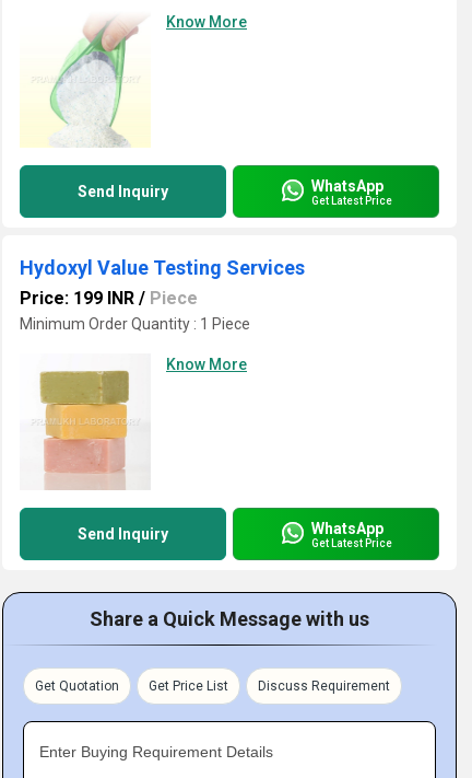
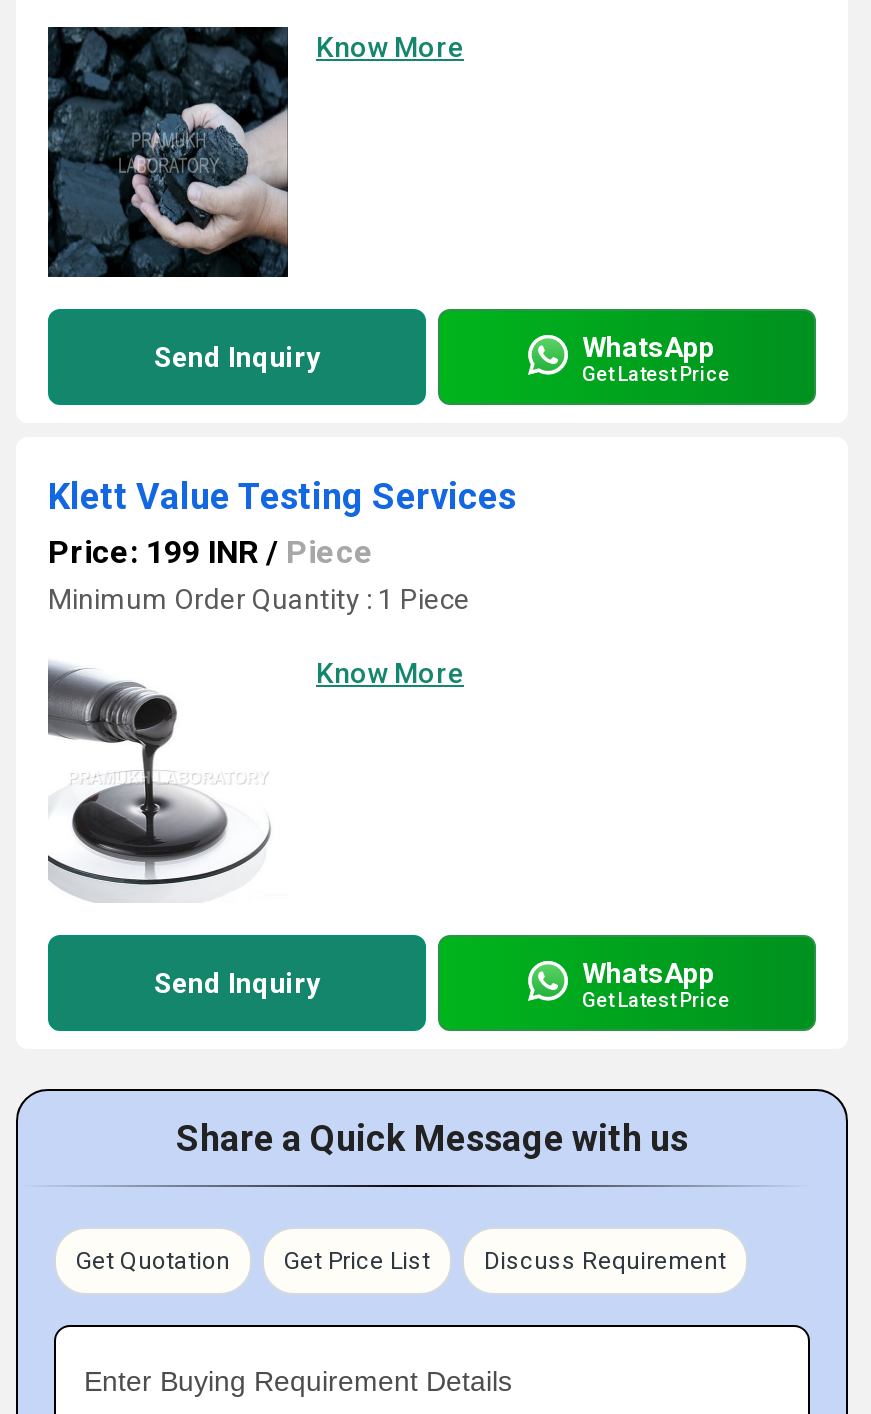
- [image]
+ [image]

- Hydoxyl Value Testing Services
+ Klett Value Testing Services

- [image]
+ [image]
